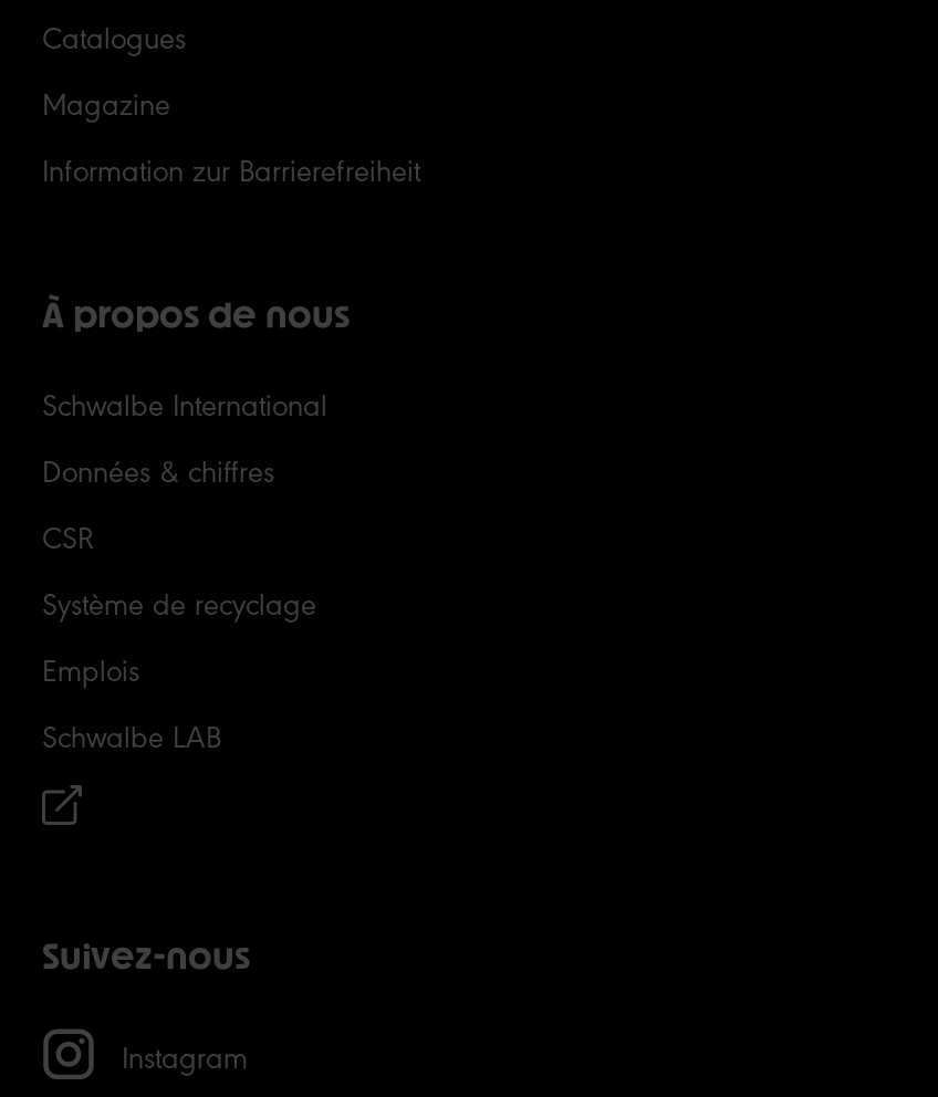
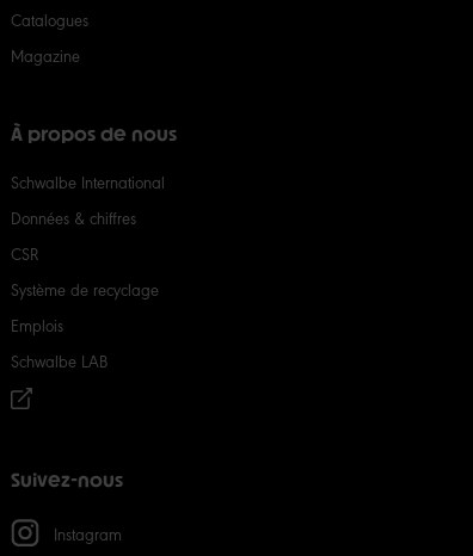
- Information zur Barrierefreiheit
